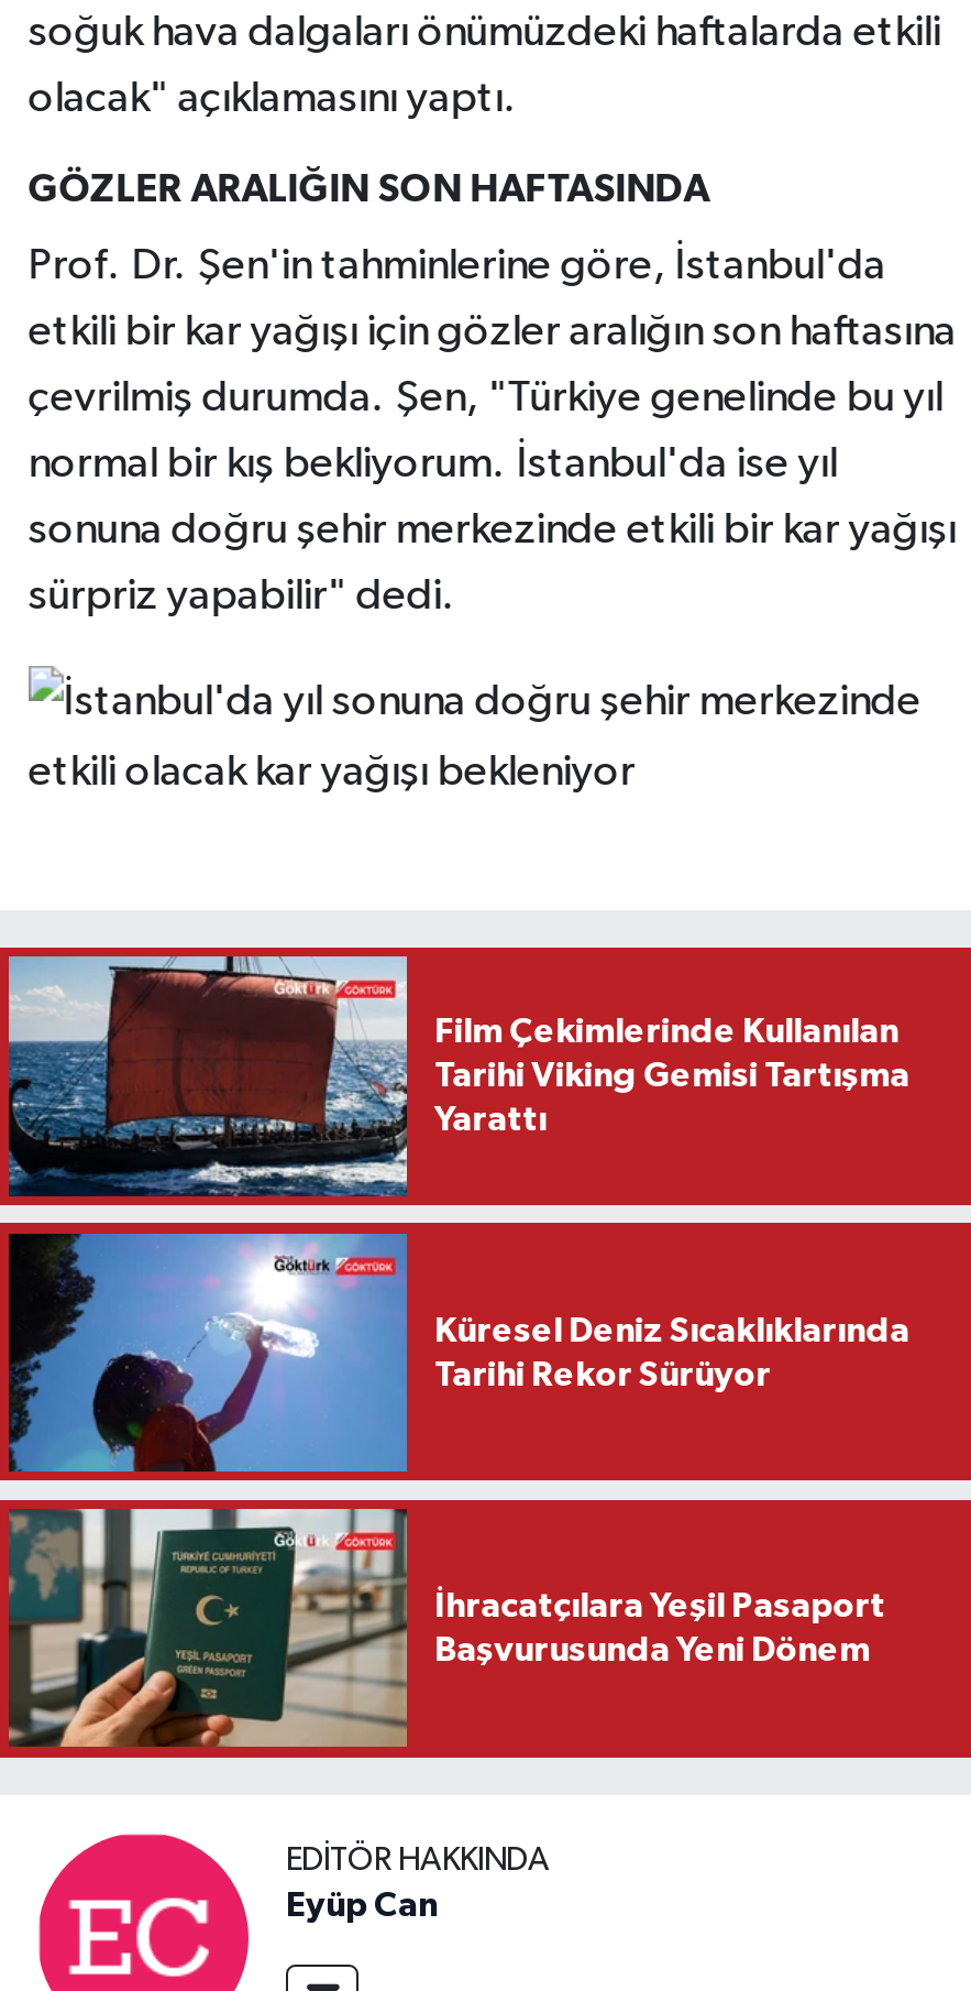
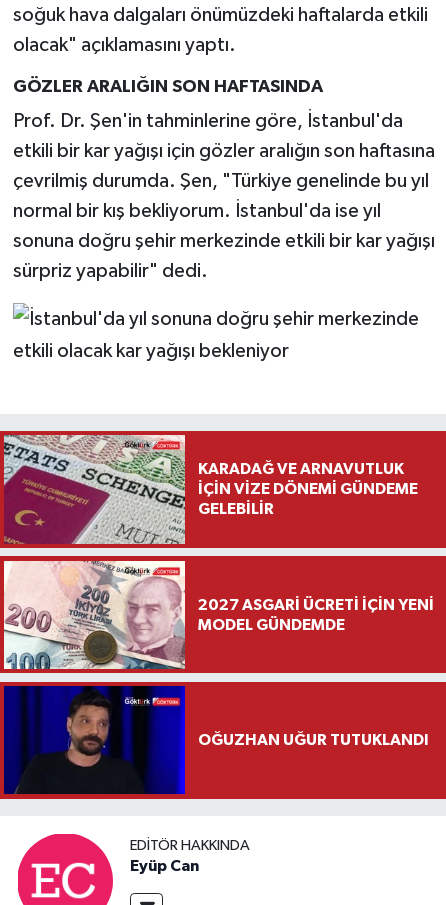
- [image]
- Film Çekimlerinde Kullanılan
- Tarihi Viking Gemisi Tartışma
- Yarattı
+ [image]
+ KARADAĞ VE ARNAVUTLUK
+ İÇİN VİZE DÖNEMİ GÜNDEME
+ GELEBİLİR

- [image]
- Küresel Deniz Sıcaklıklarında
- Tarihi Rekor Sürüyor
+ [image]
+ 2027 ASGARİ ÜCRETİ İÇİN YENİ
+ MODEL GÜNDEMDE

- [image]
- İhracatçılara Yeşil Pasaport
- Başvurusunda Yeni Dönem
+ [image]
+ OĞUZHAN UĞUR TUTUKLANDI
